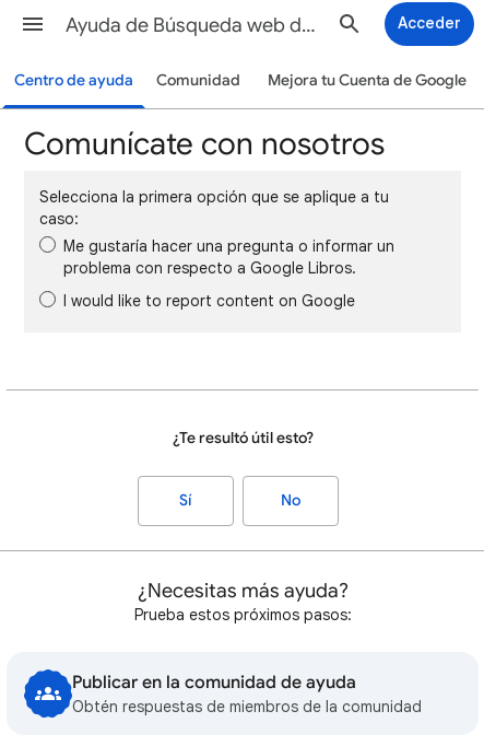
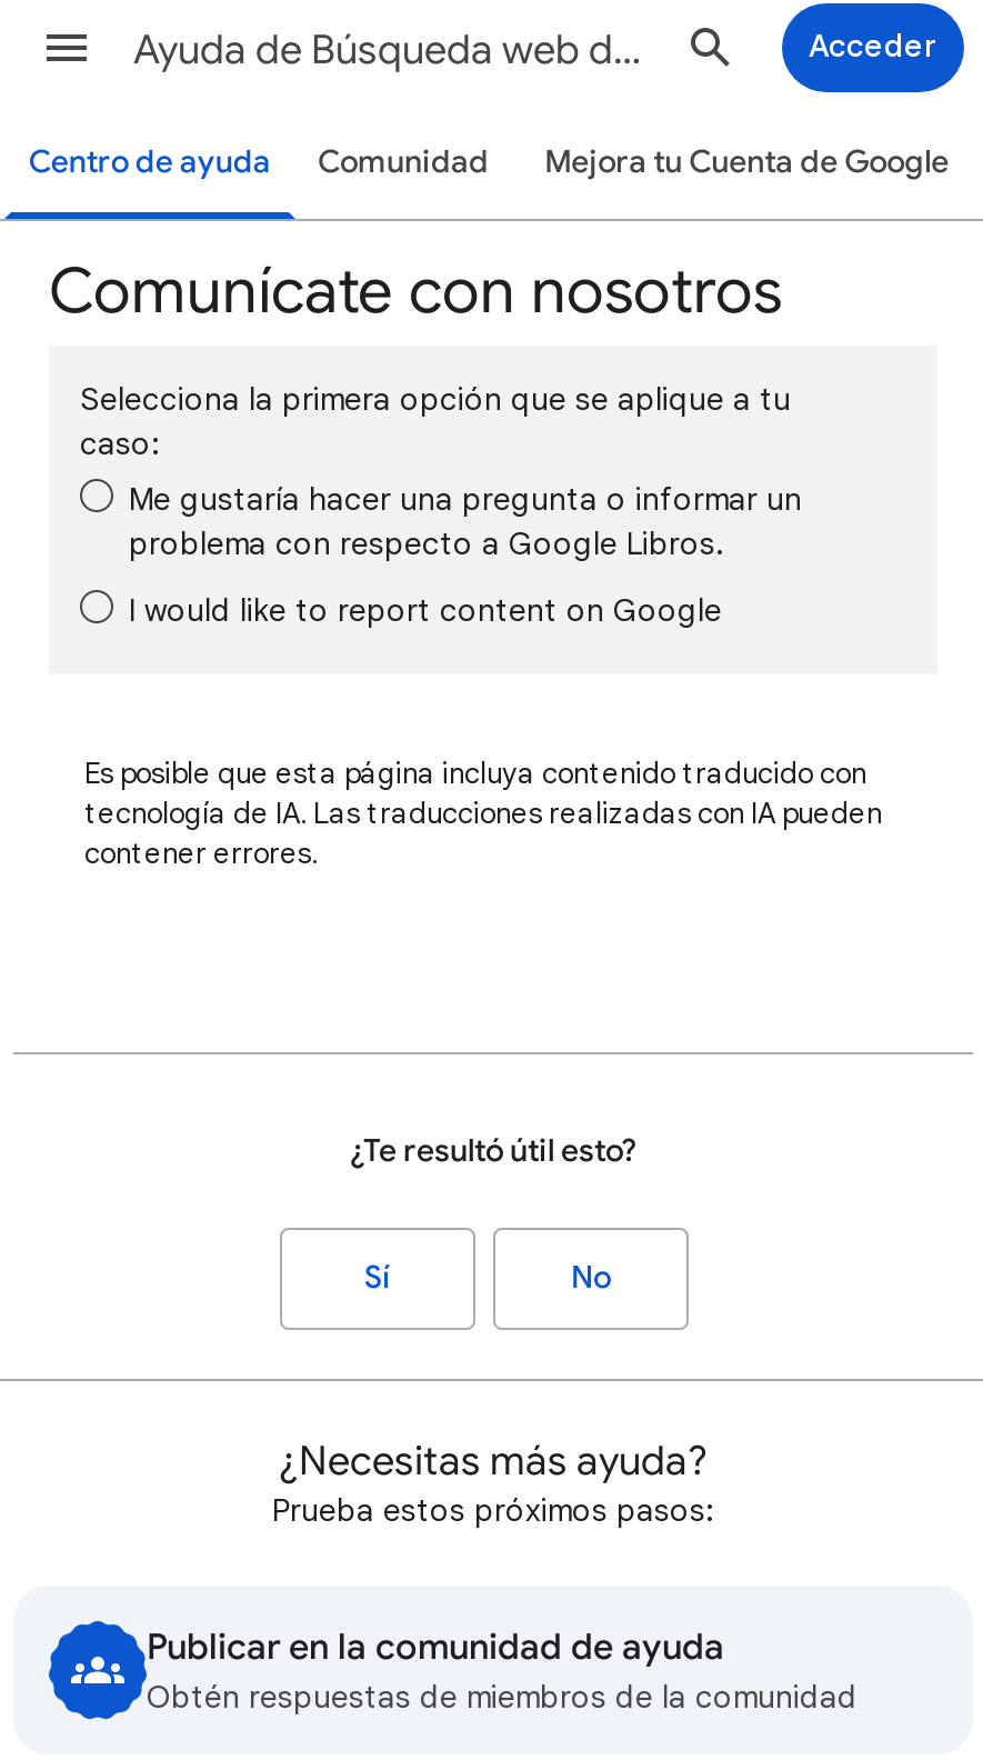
+ Es posible que esta página incluya contenido traducido con
+ tecnología de IA. Las traducciones realizadas con IA pueden
+ contener errores.
